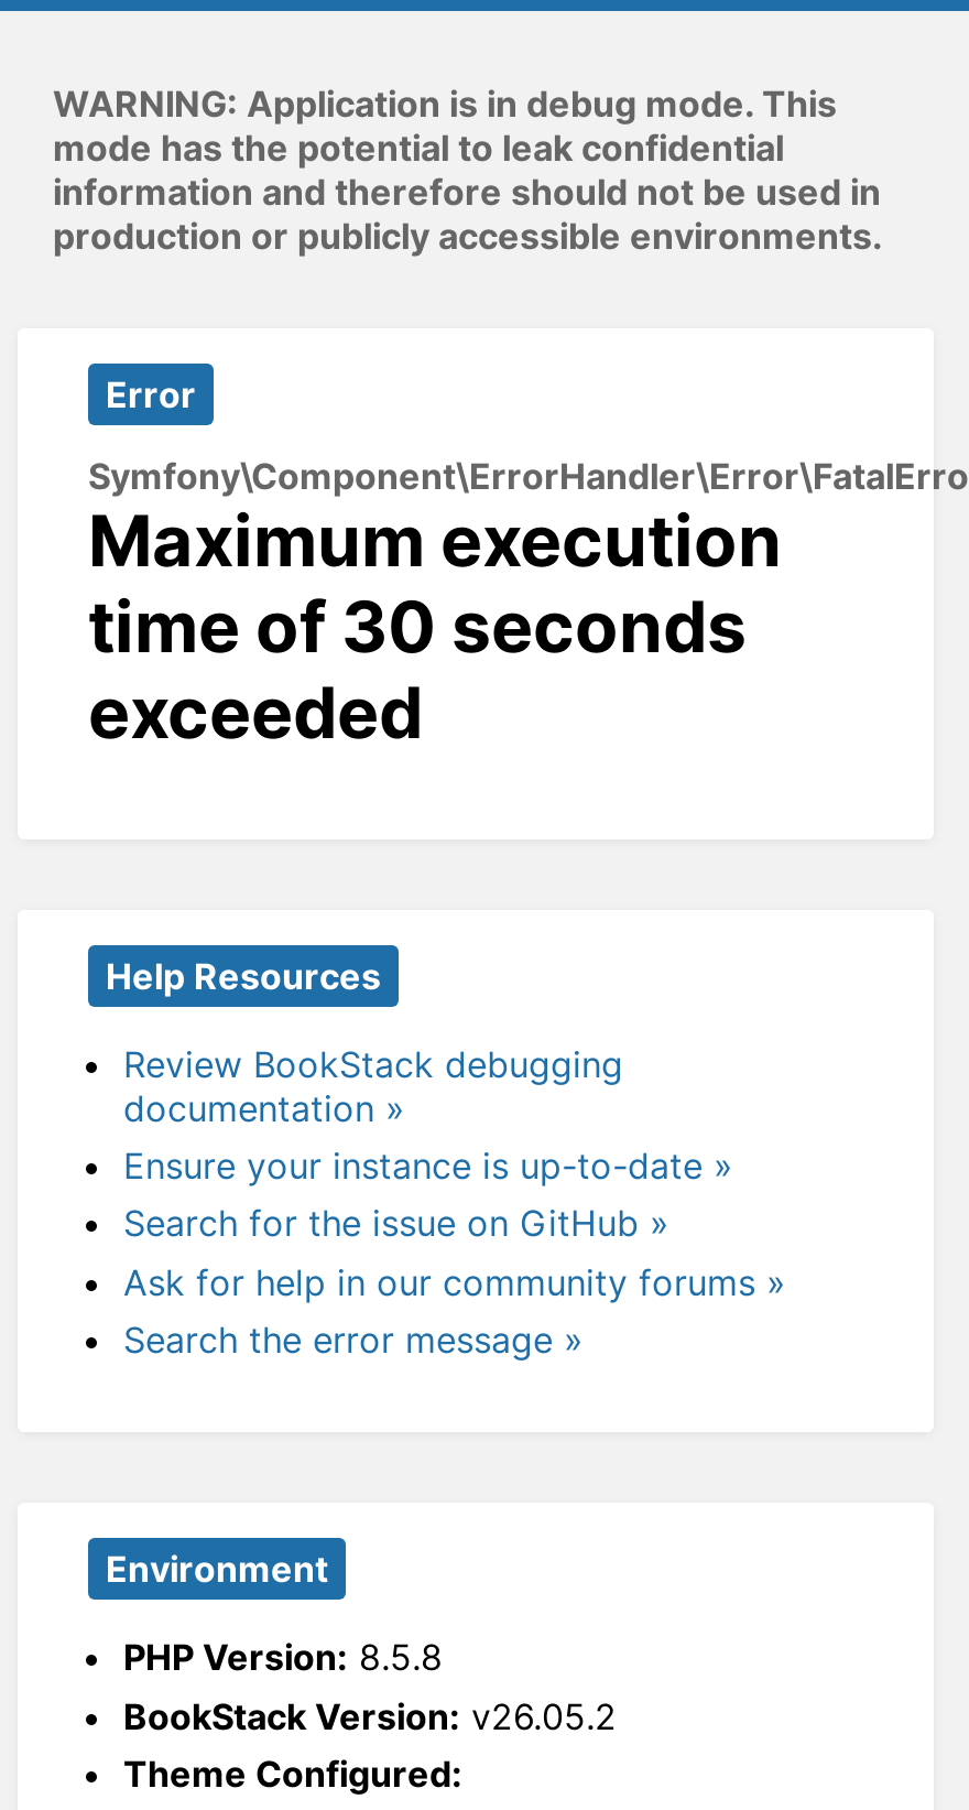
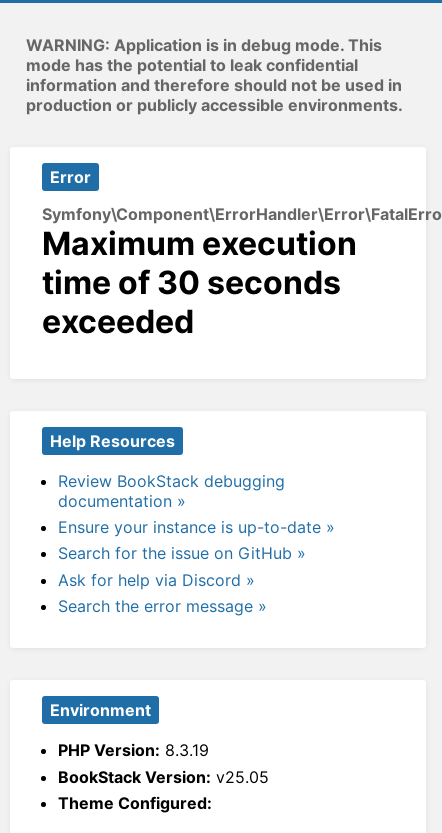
- Ask for help in our community forums »
+ Ask for help via Discord »

- PHP Version: 8.5.8
+ PHP Version: 8.3.19

- BookStack Version: v26.05.2
+ BookStack Version: v25.05
